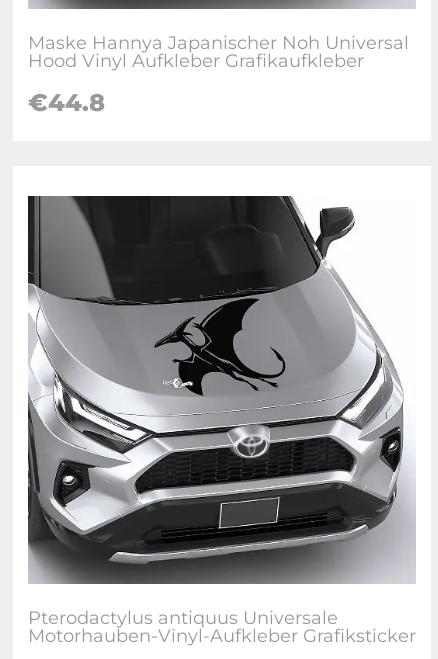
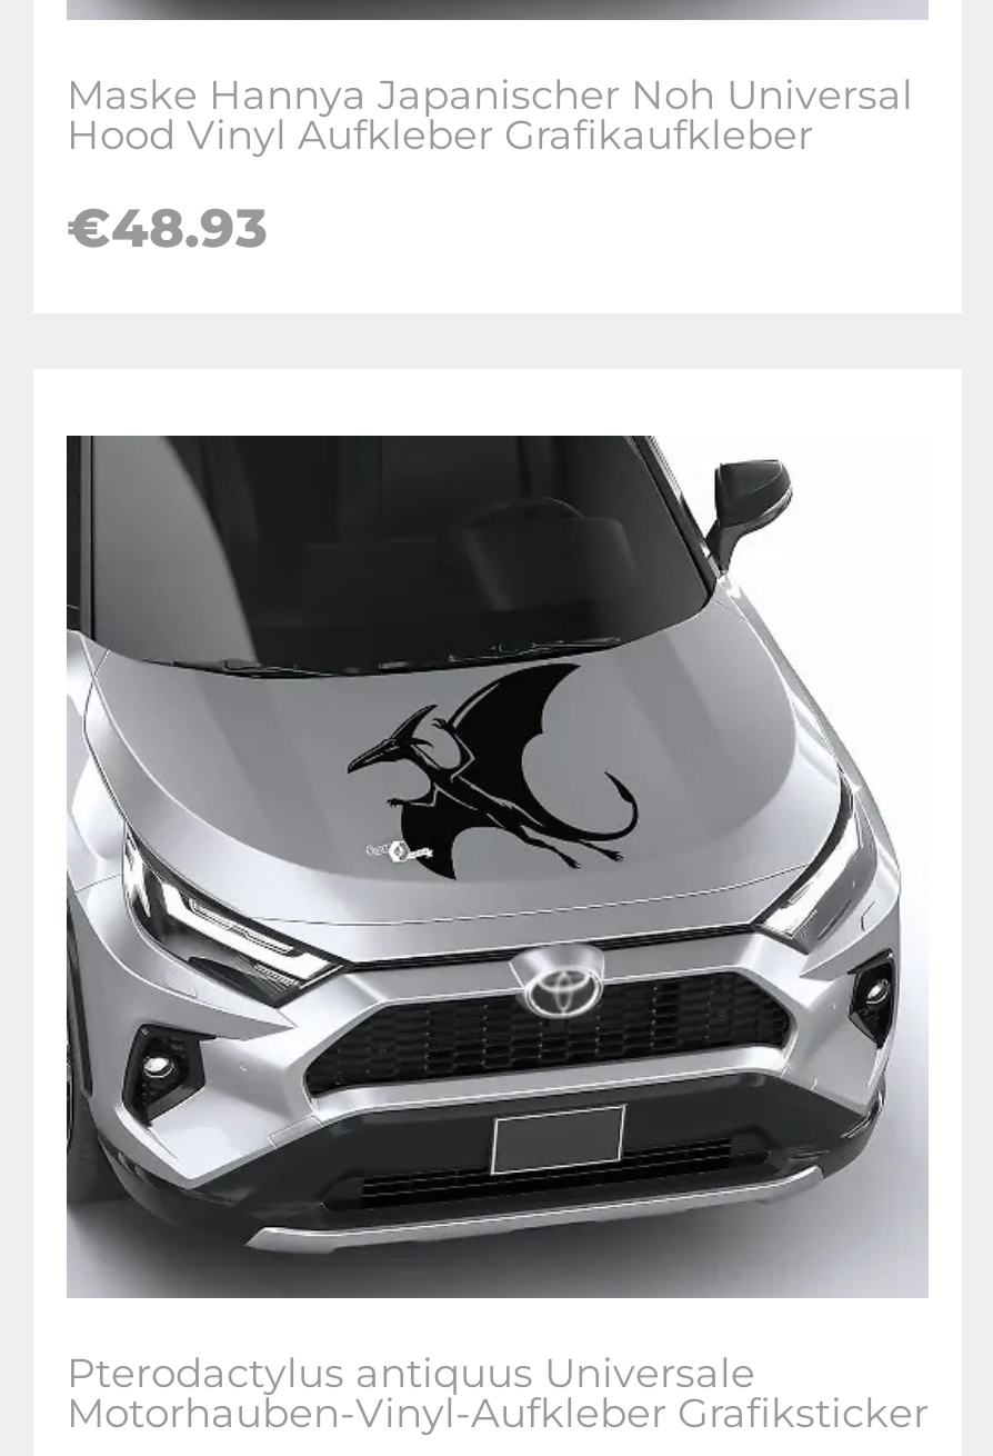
- €44.8
+ €48.93
